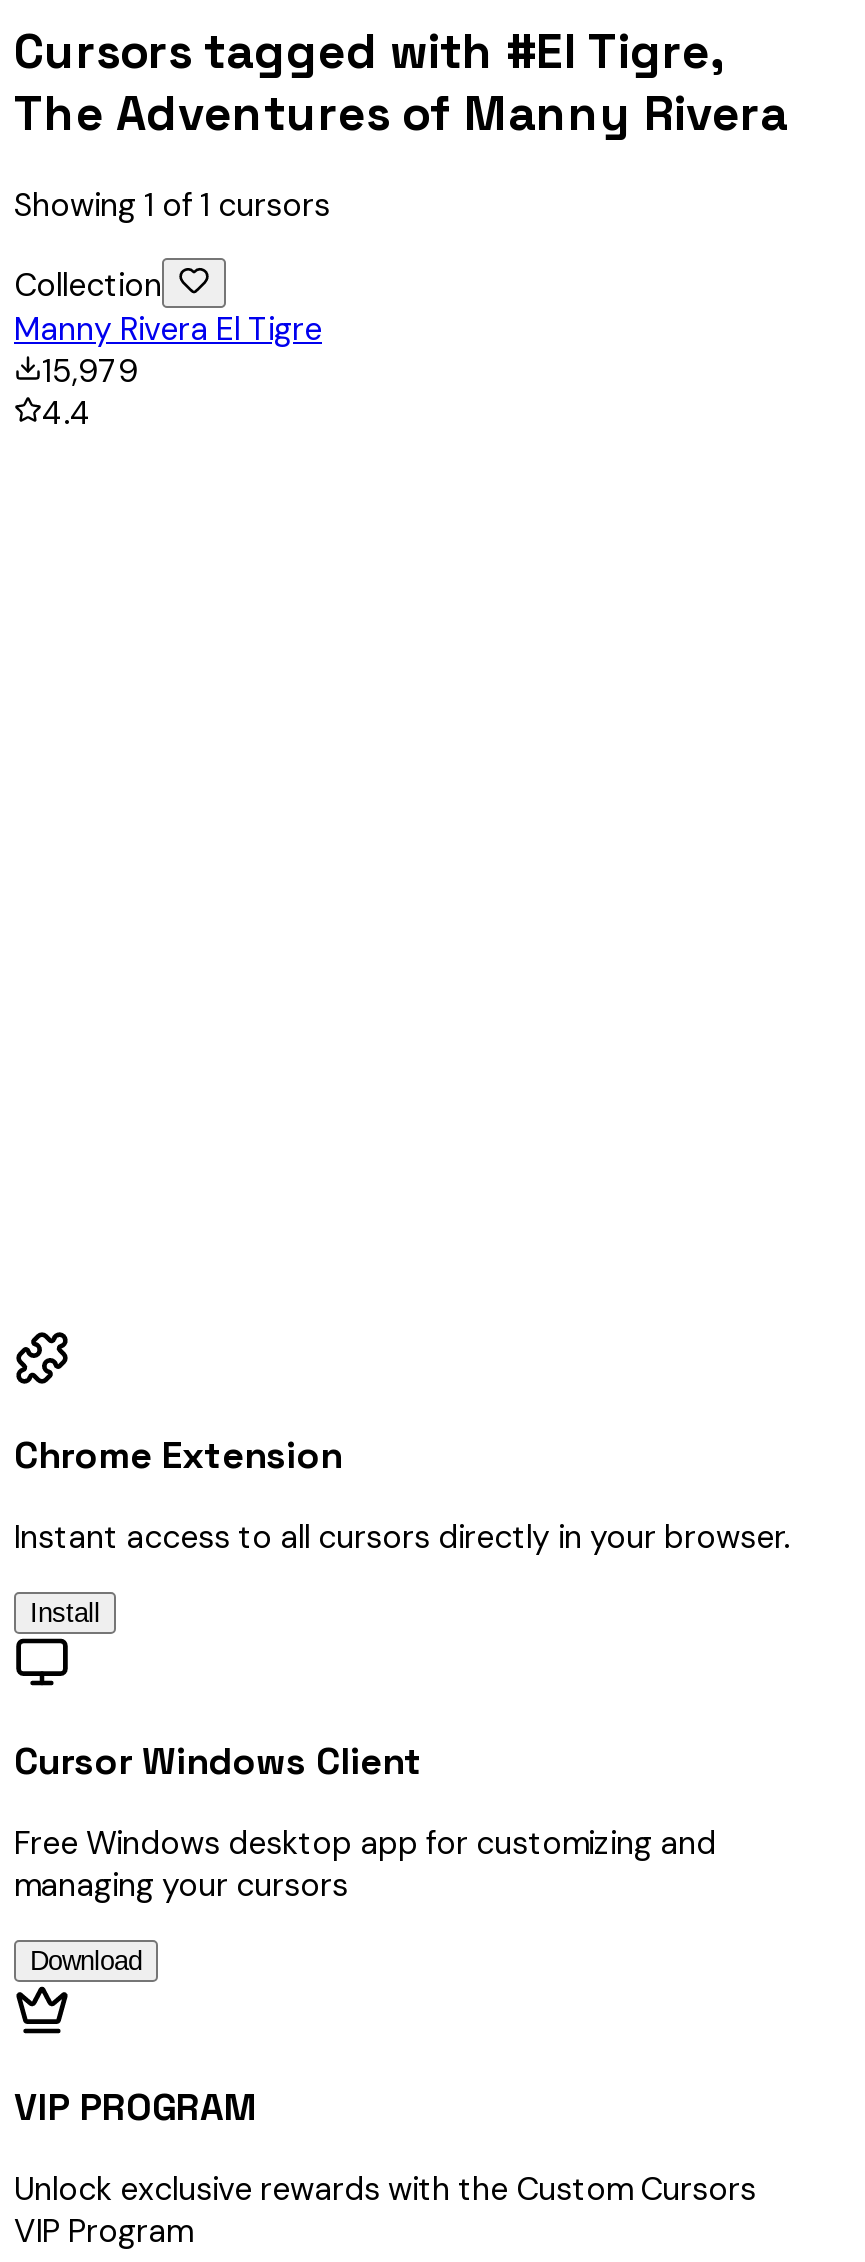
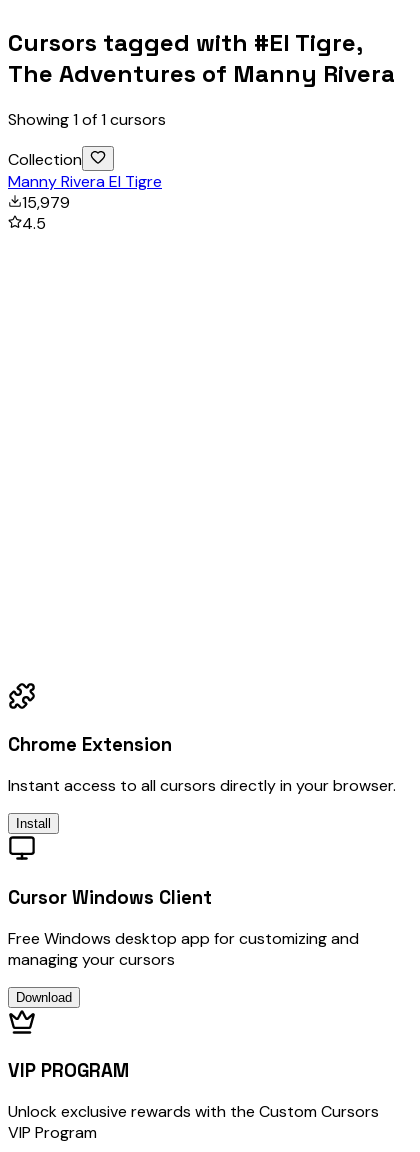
- 4.4
+ 4.5
